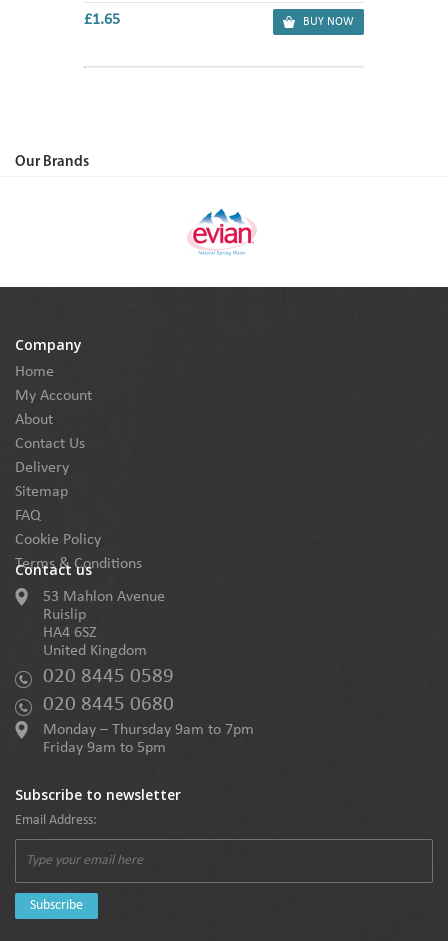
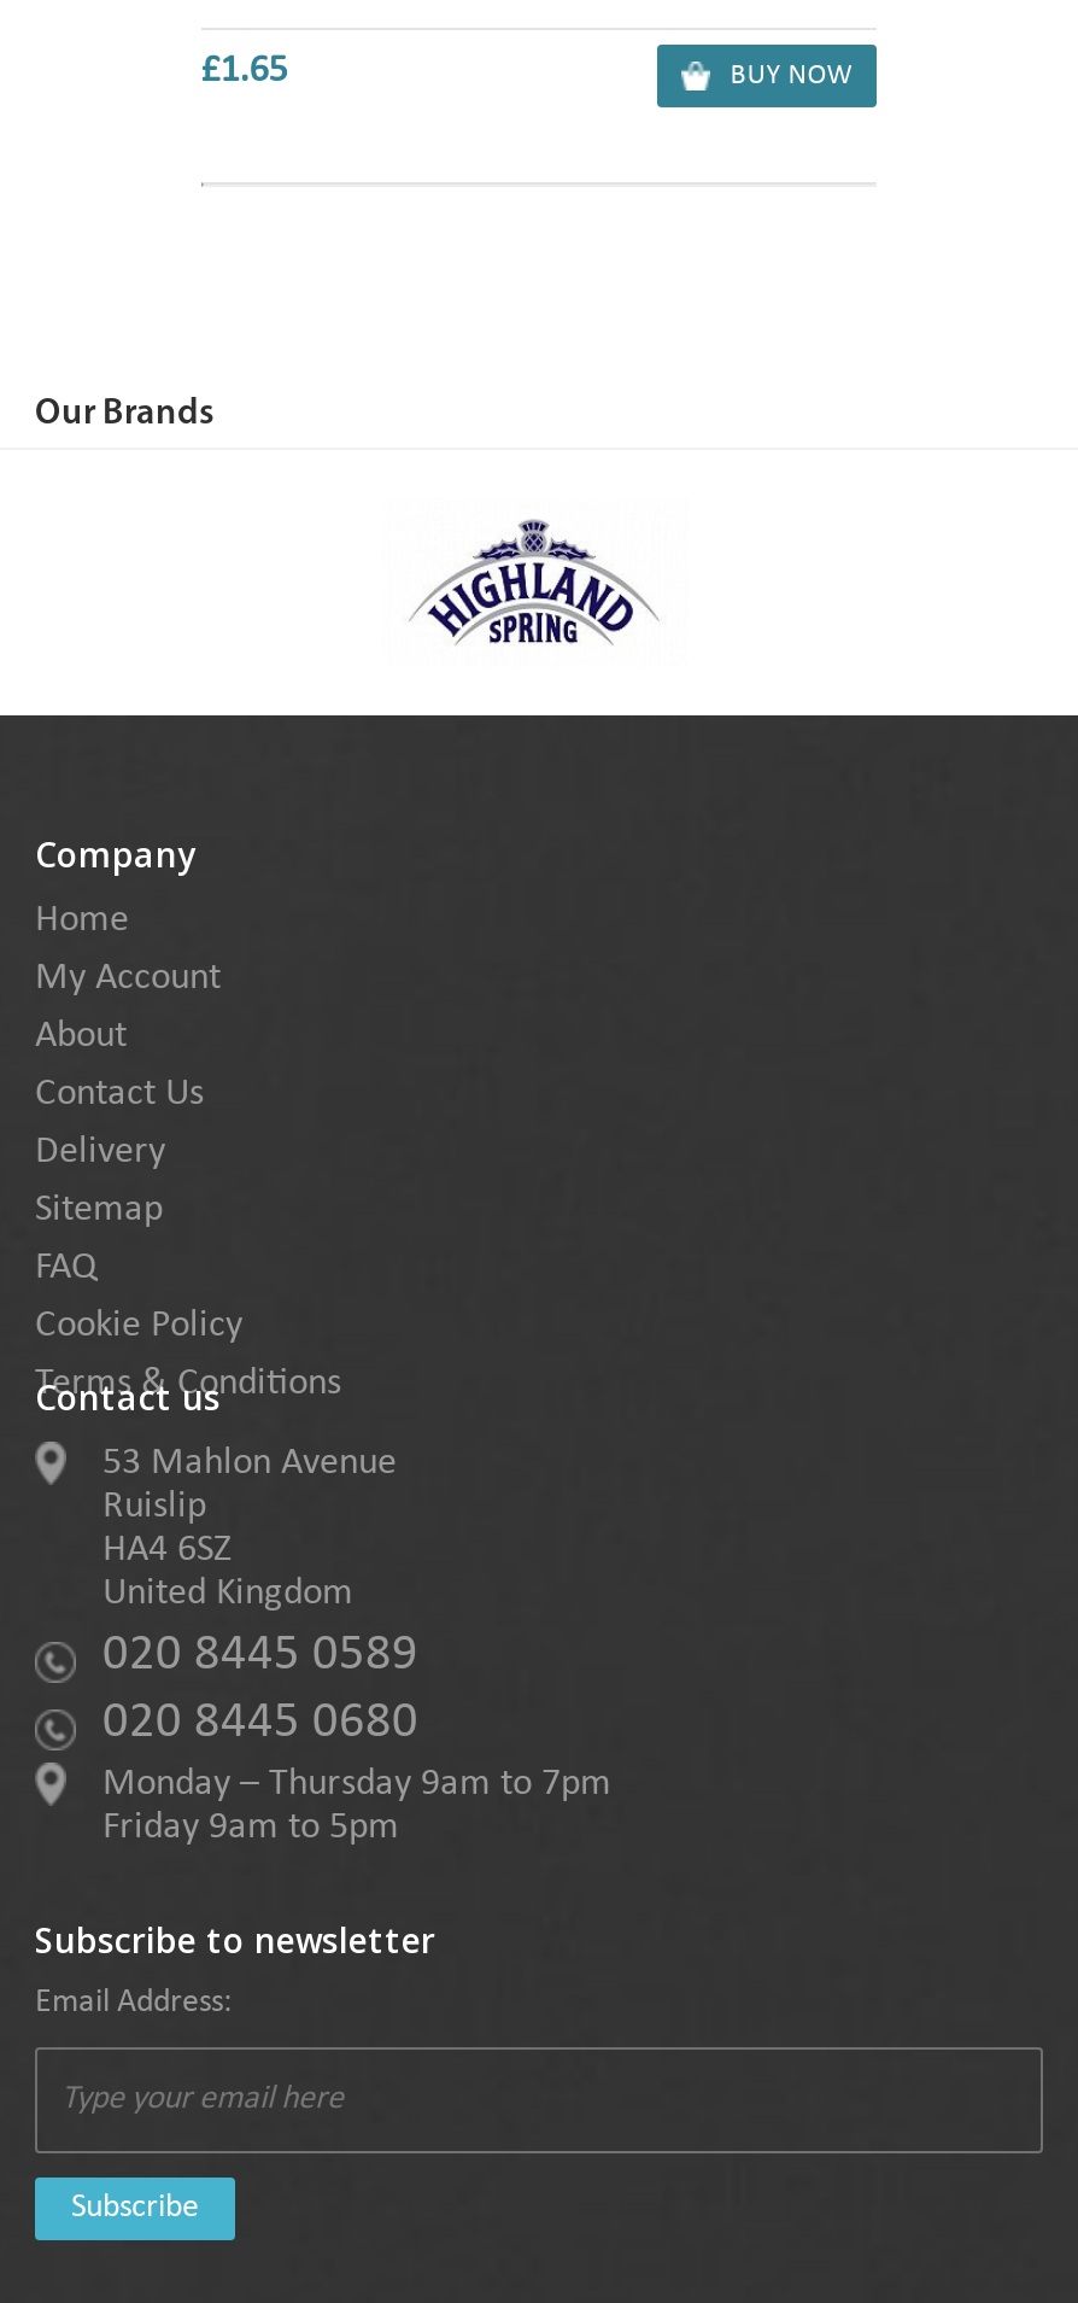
- [image]
+ [image]
